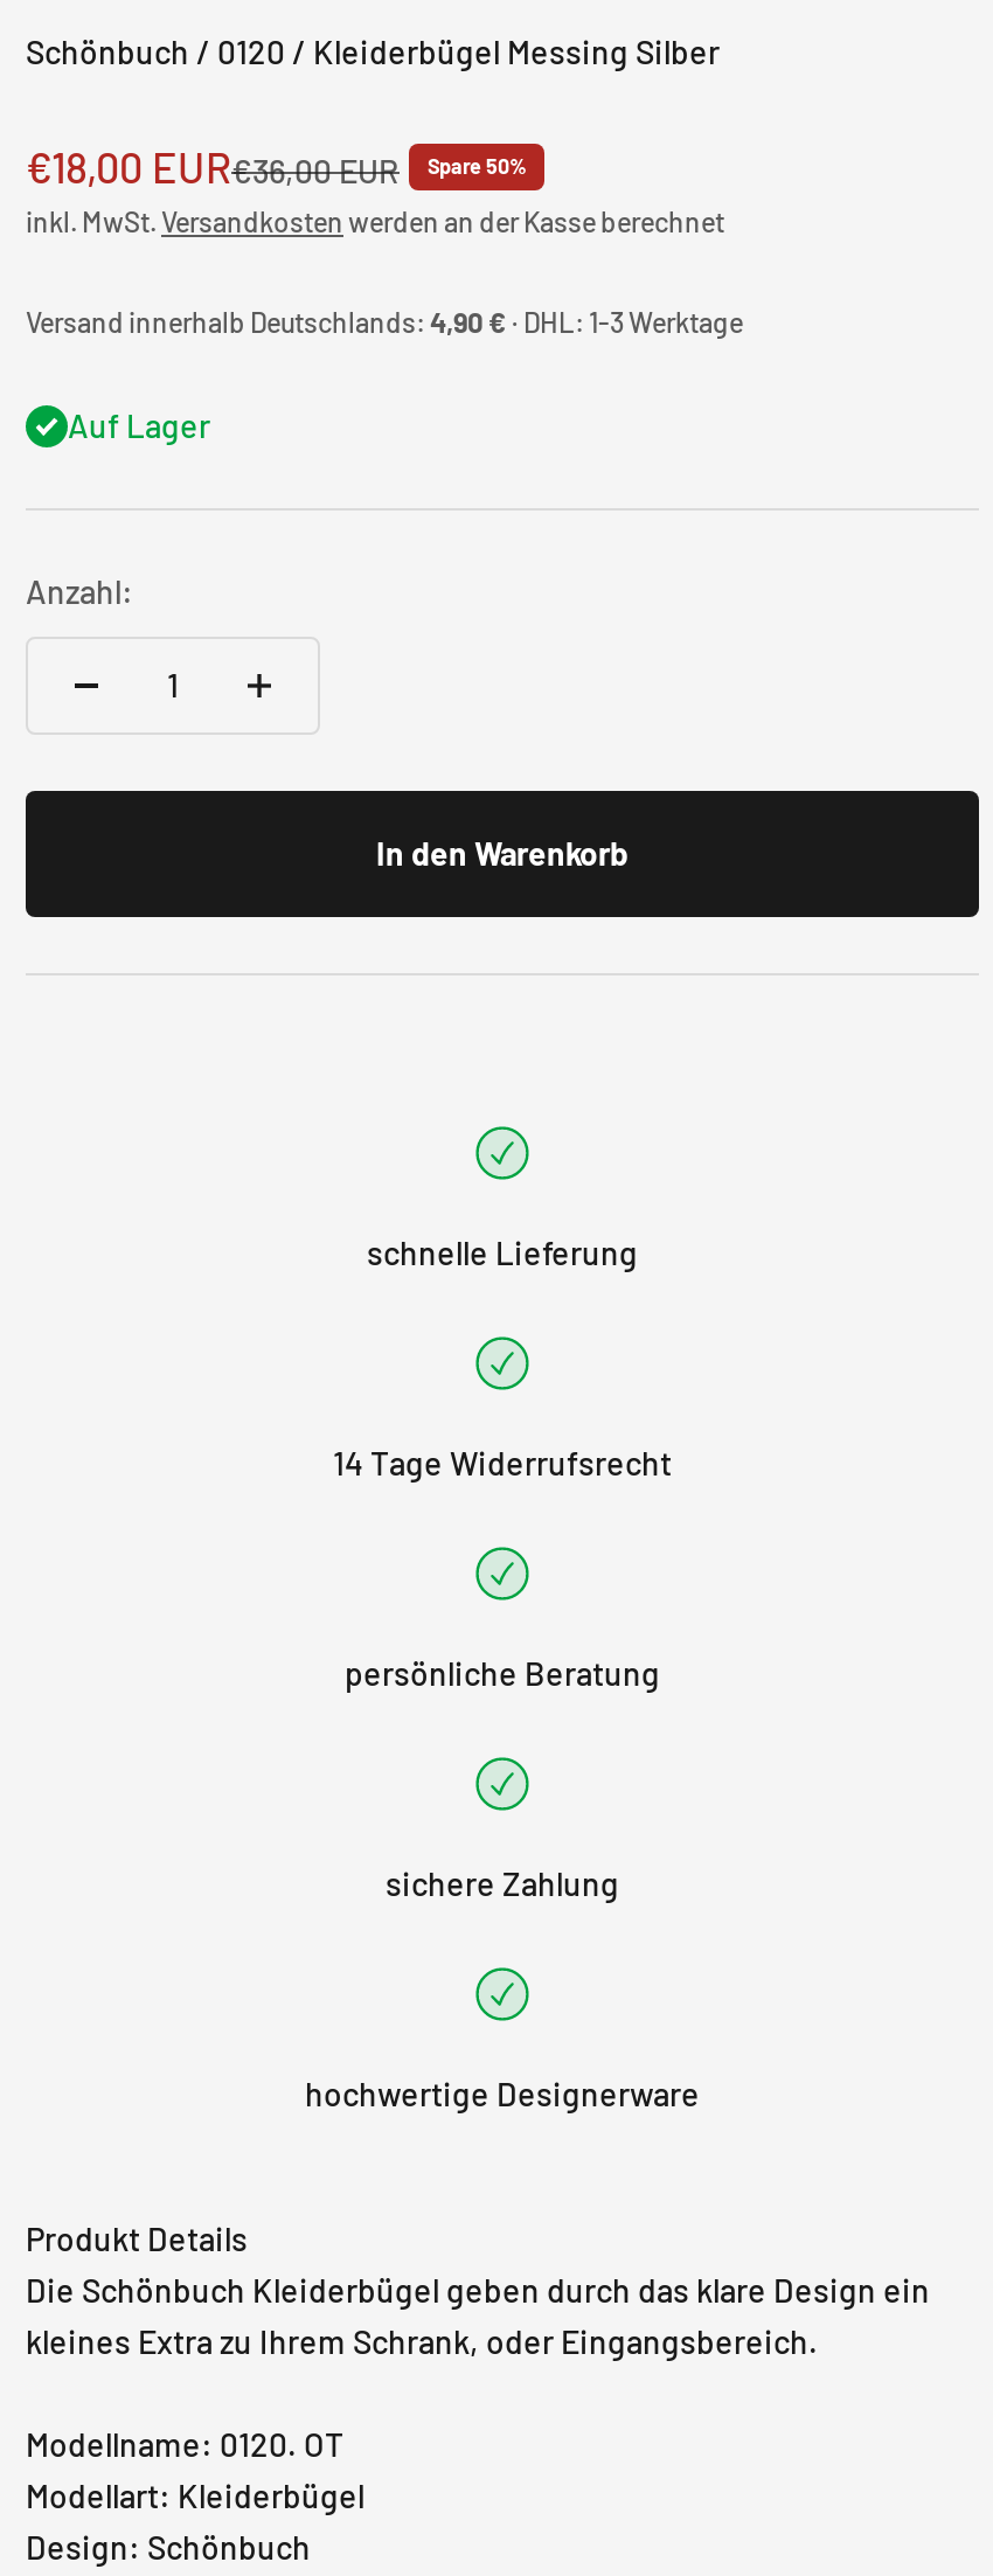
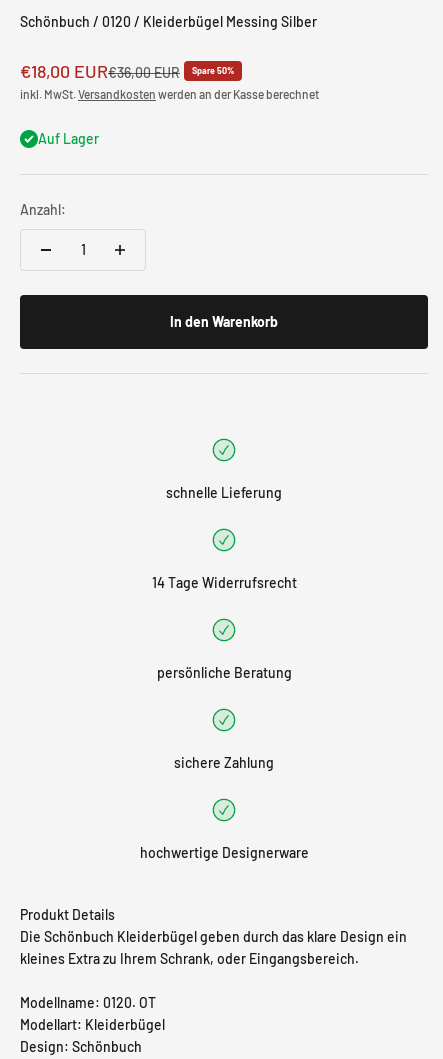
- Versand innerhalb Deutschlands: 4,90 €· DHL: 1-3 Werktage
